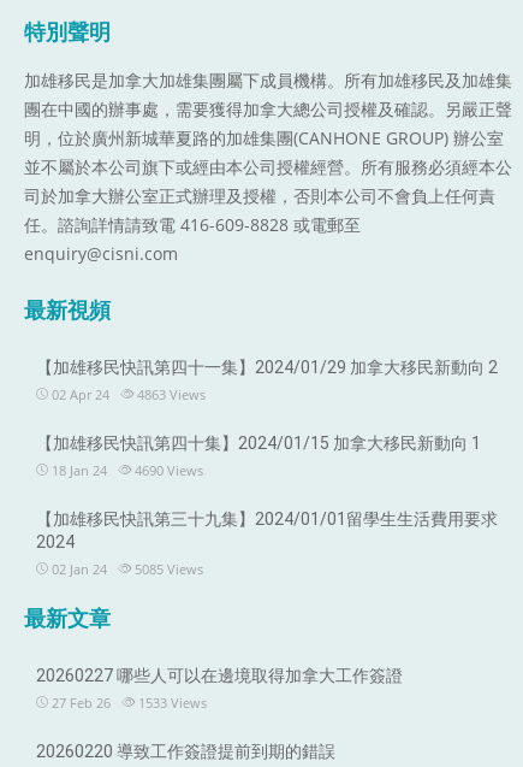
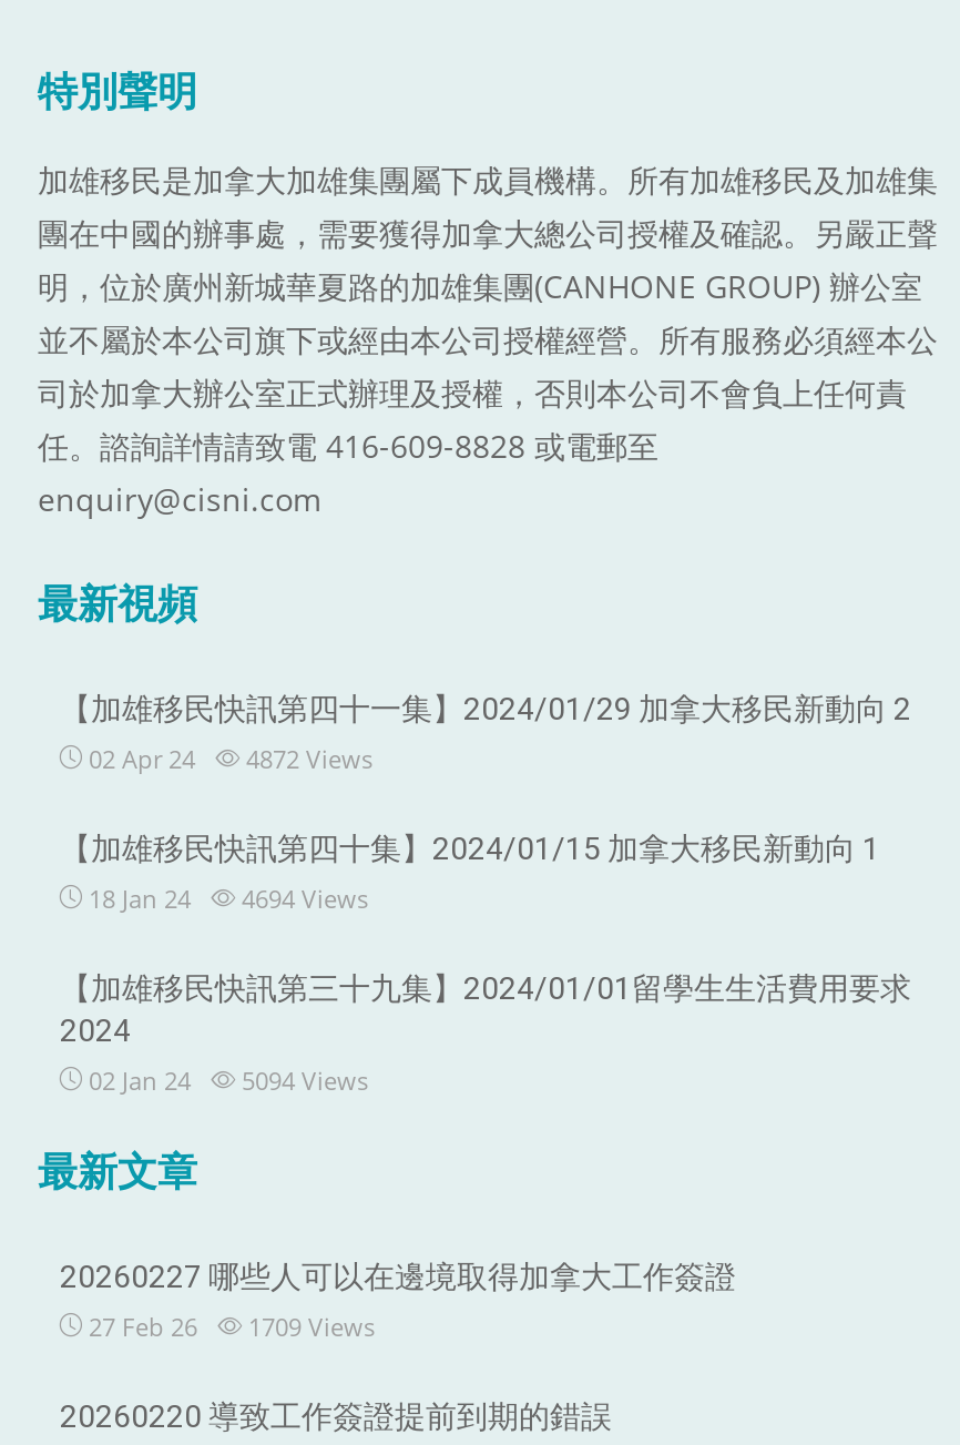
- 02 Apr 24 4863 Views
+ 02 Apr 24 4872 Views

- 18 Jan 24 4690 Views
+ 18 Jan 24 4694 Views

- 02 Jan 24 5085 Views
+ 02 Jan 24 5094 Views

- 27 Feb 26 1533 Views
+ 27 Feb 26 1709 Views
